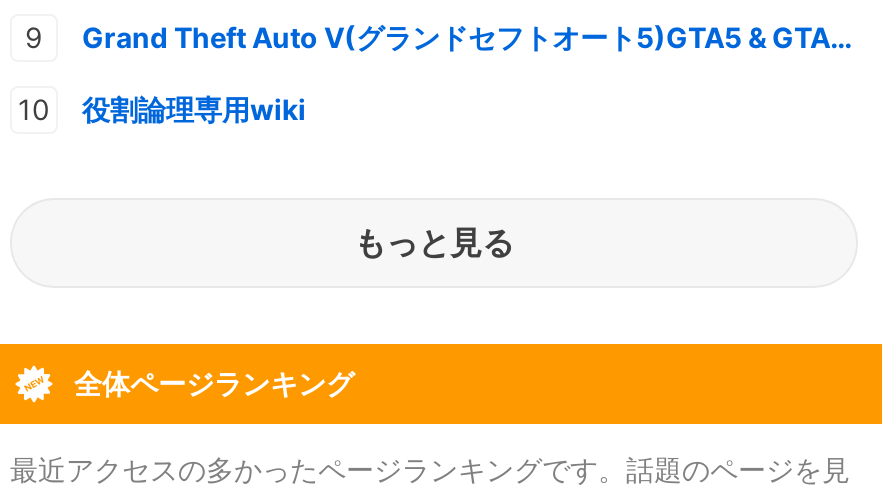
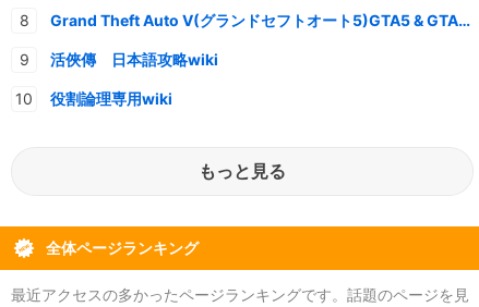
+ 活俠傳 日本語攻略wiki
